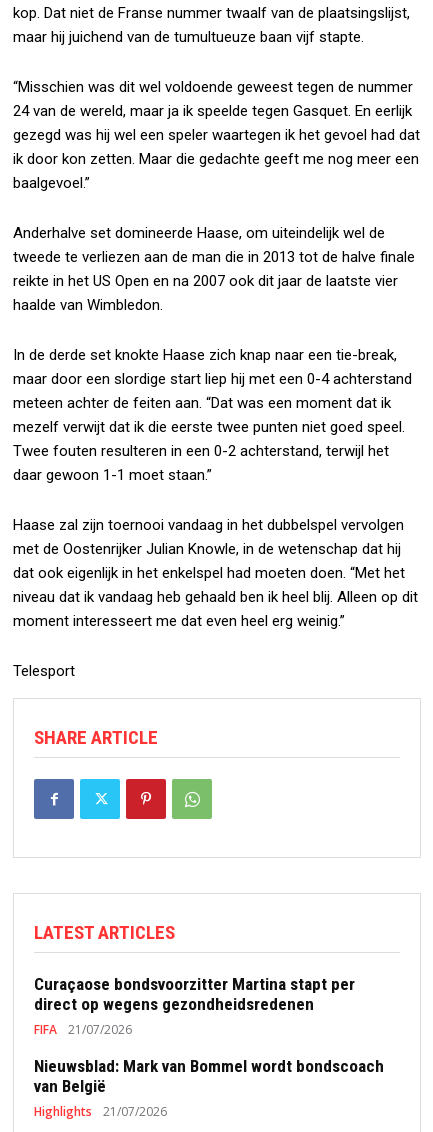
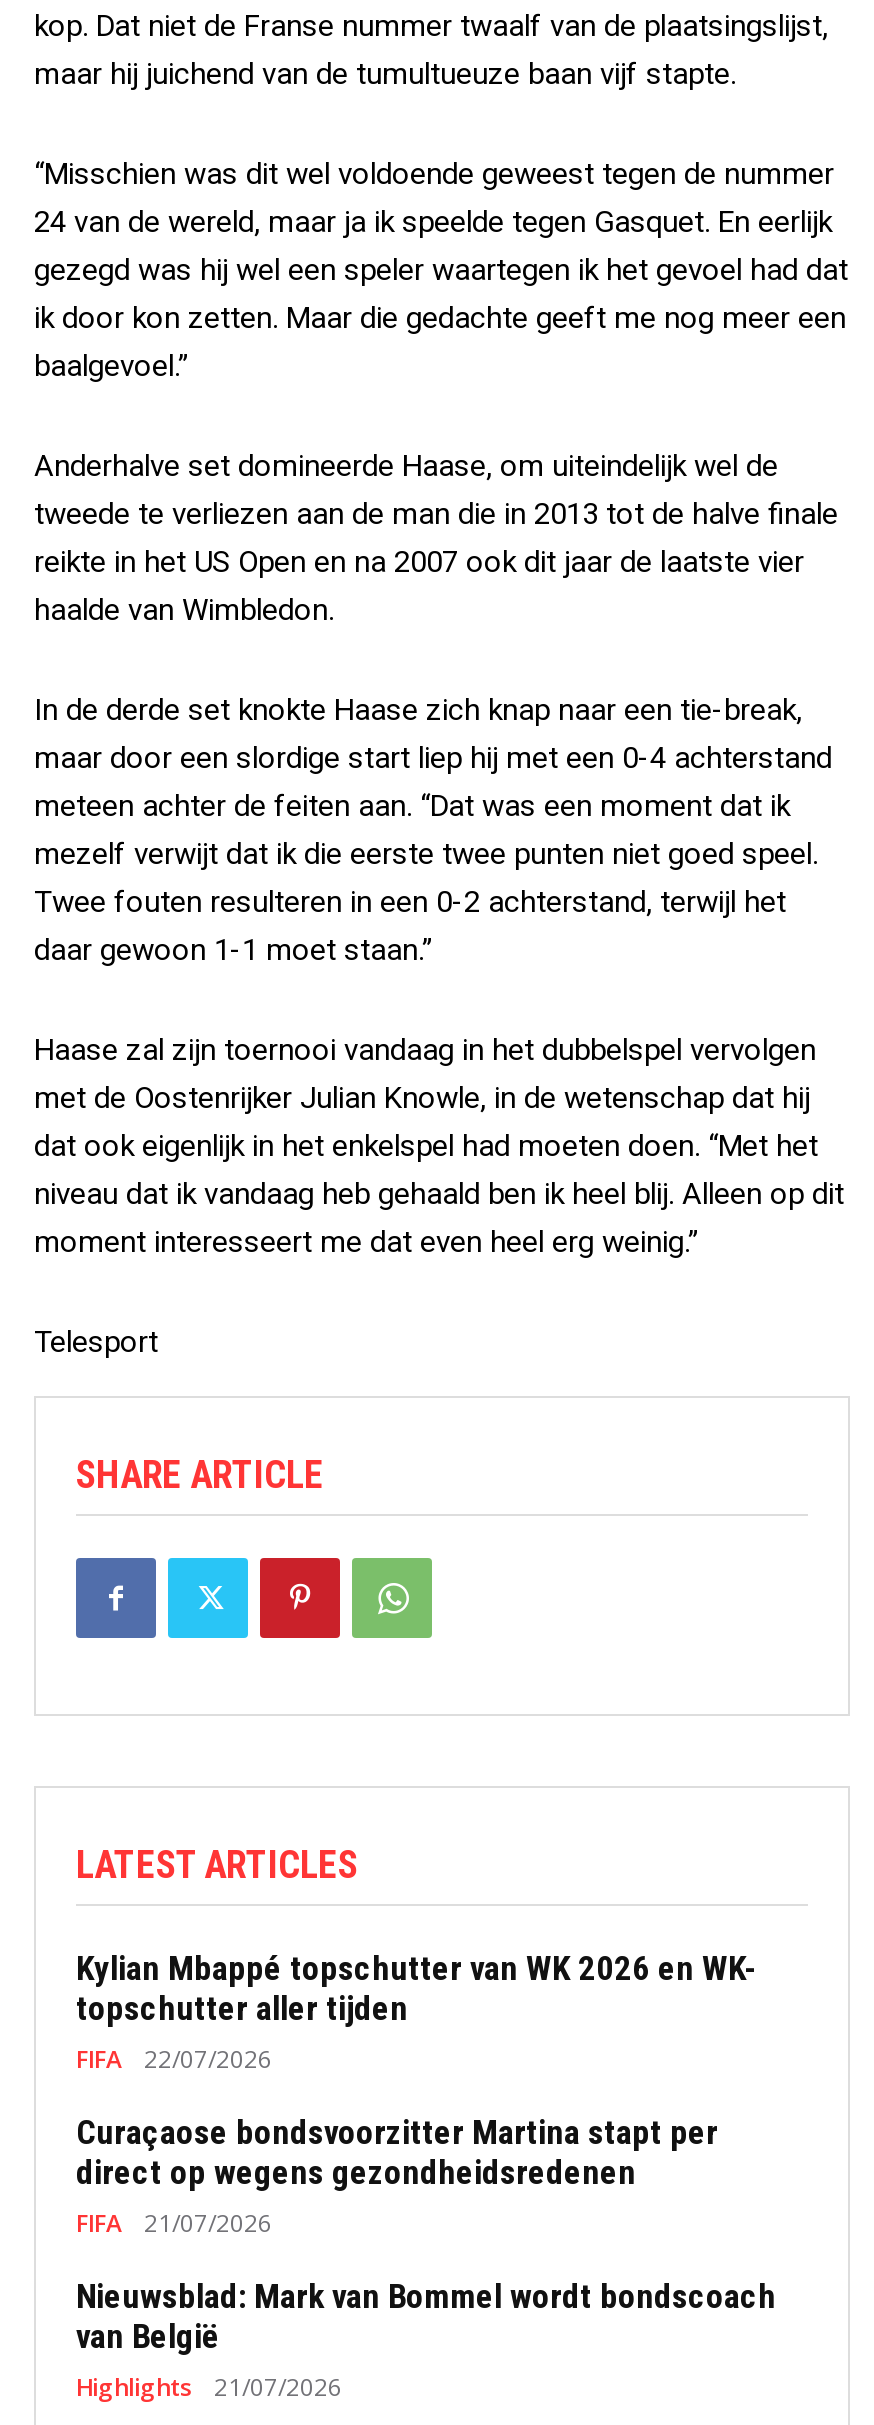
+ Kylian Mbappé topschutter van WK 2026 en WK-
+ topschutter aller tijden
+ FIFA
+ 22/07/2026
